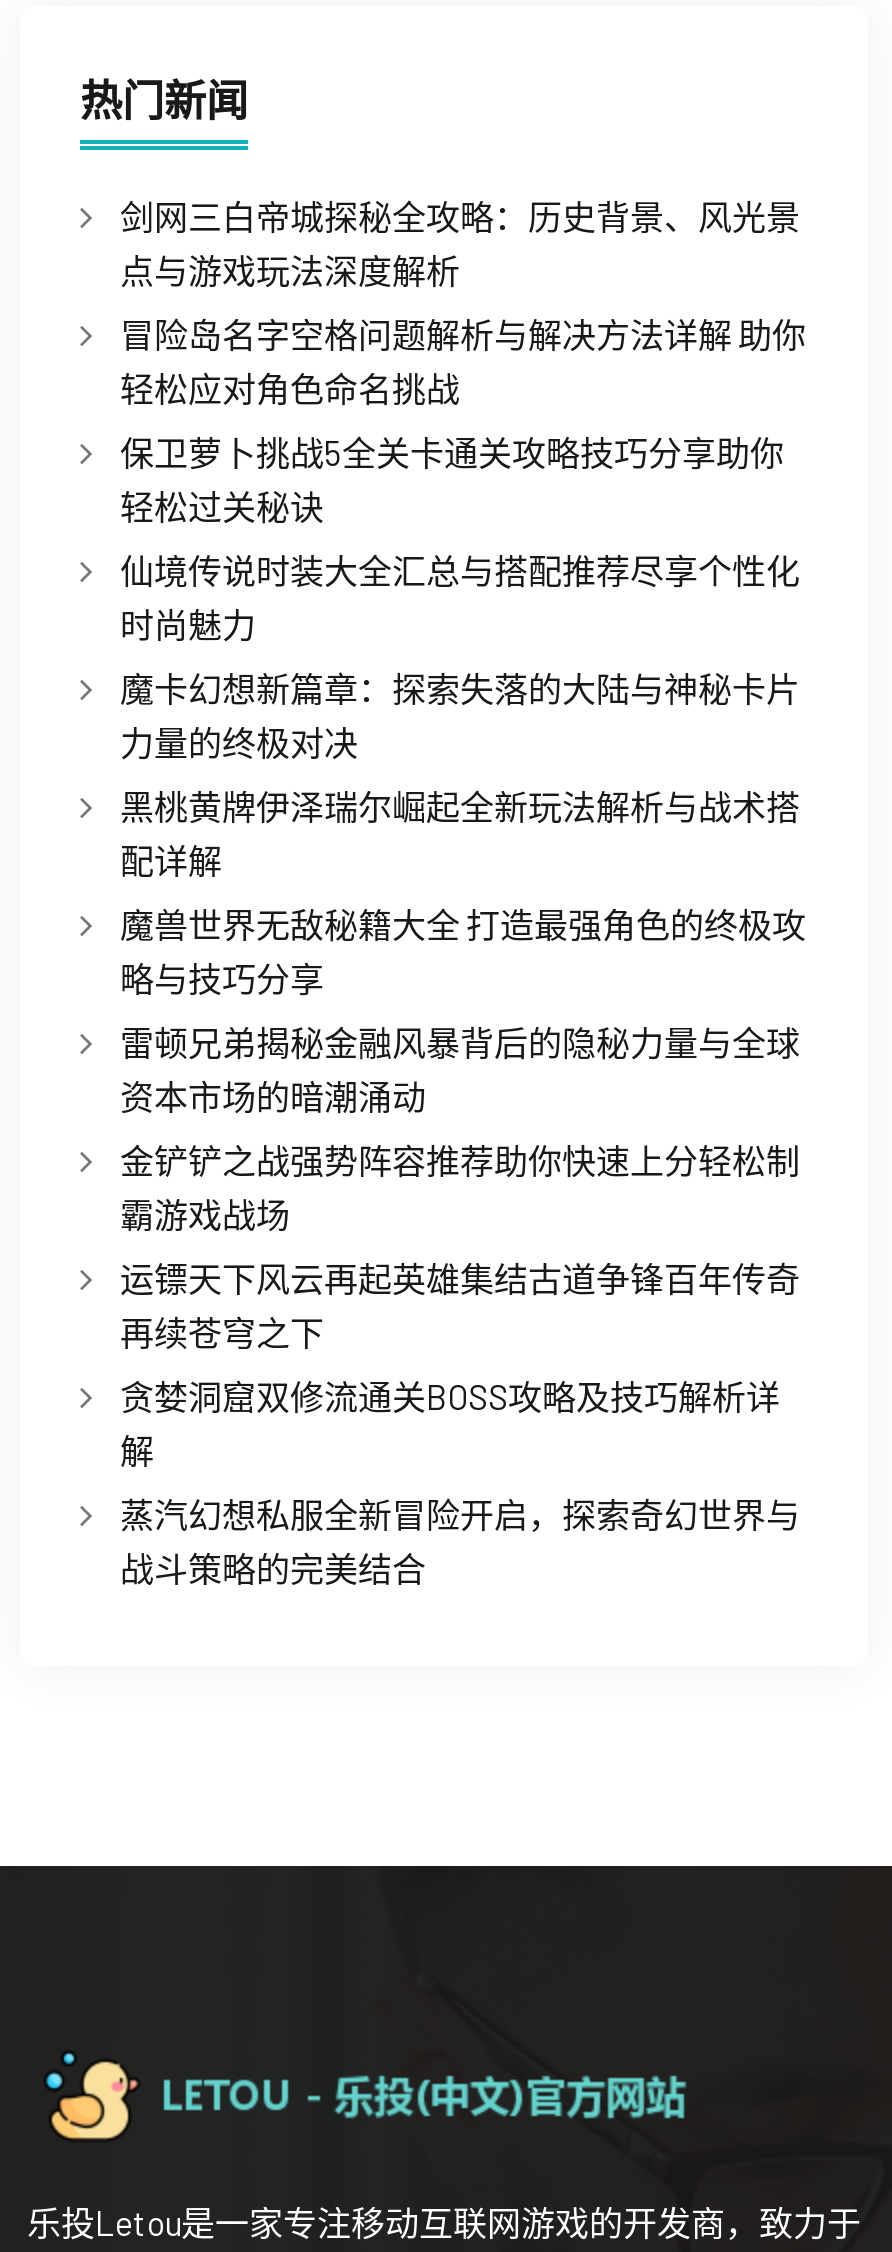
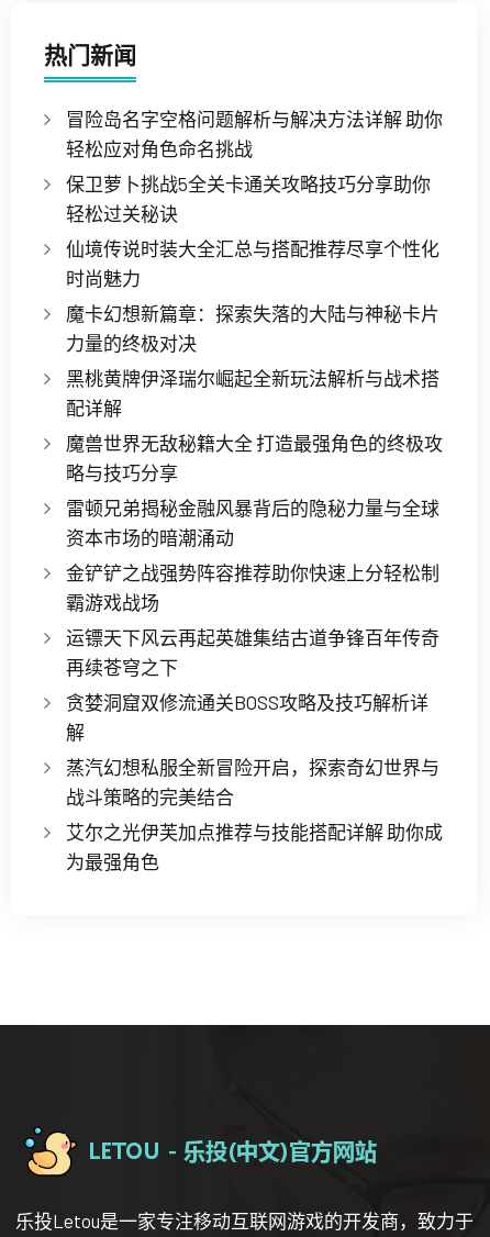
- 剑网三白帝城探秘全攻略：历史背景、风光景
- 点与游戏玩法深度解析

moved up: 冒险岛名字空格问题解析与解决方法详解 助你 | 轻松应对角色命名挑战 | 保卫萝卜挑战5全关卡通关攻略技巧分享助你 | ... | 蒸汽幻想私服全新冒险开启，探索奇幻世界与 | 战斗策略的完美结合

+ 艾尔之光伊芙加点推荐与技能搭配详解 助你成
+ 为最强角色
